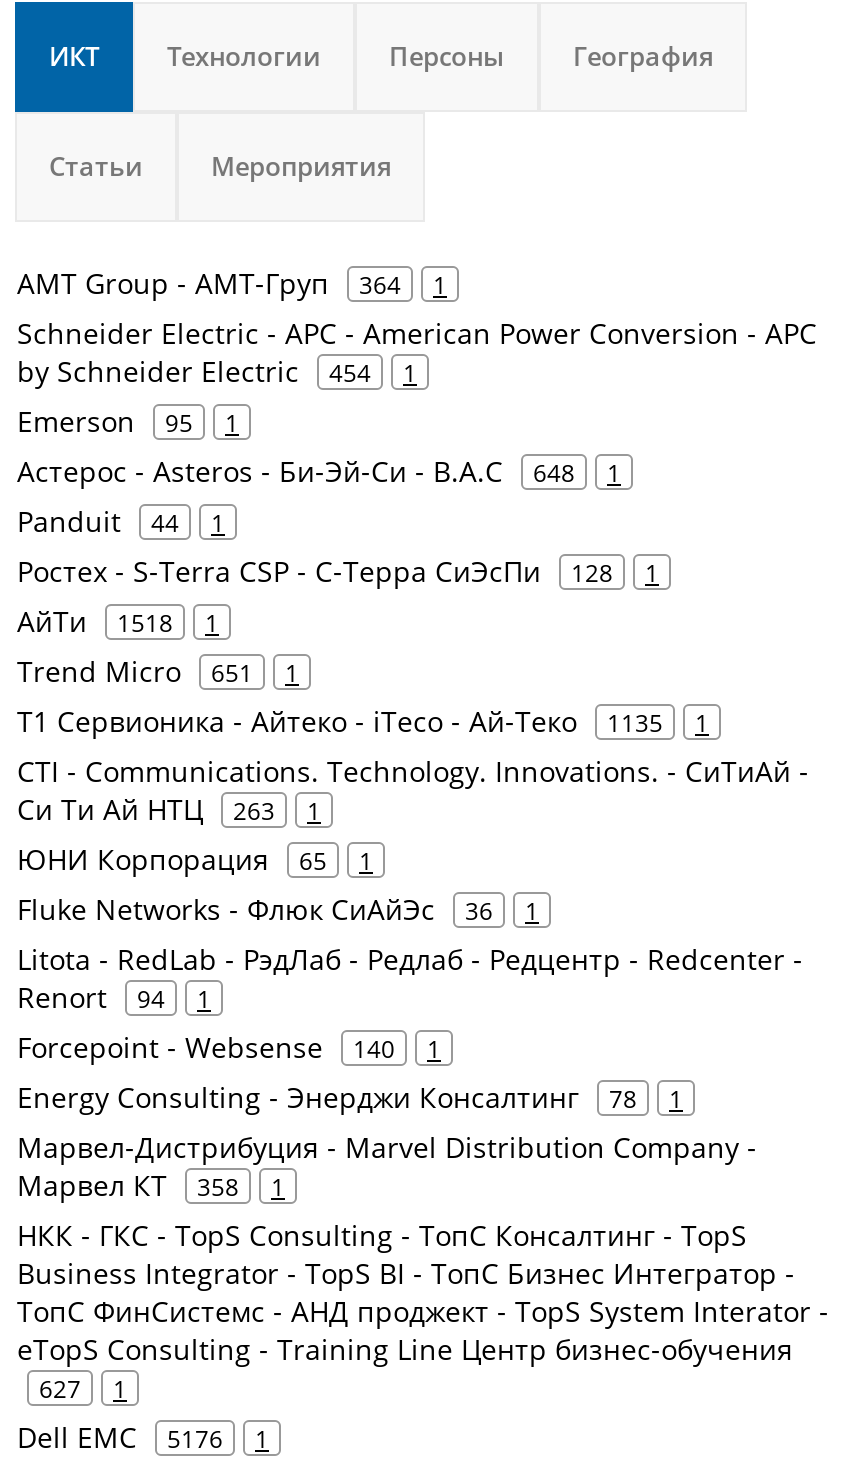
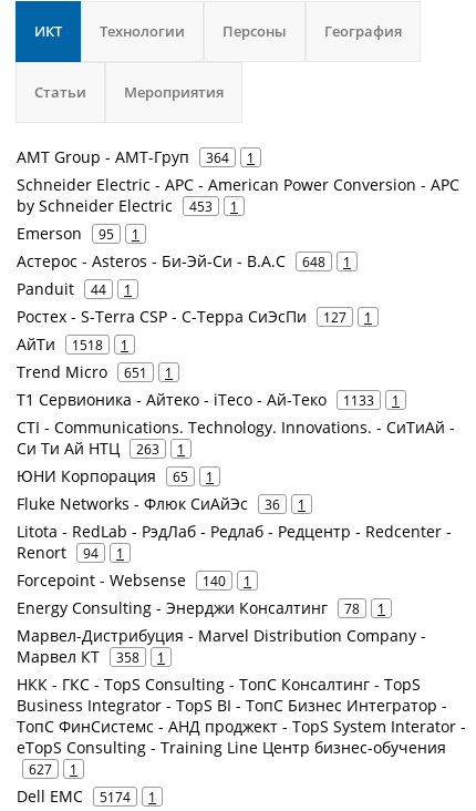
- by Schneider Electric 454 1
+ by Schneider Electric 453 1

- Ростех - S-Terra CSP - С-Терра СиЭсПи 128 1
+ Ростех - S-Terra CSP - С-Терра СиЭсПи 127 1

- Т1 Сервионика - Айтеко - iTeco - Ай-Теко 1135 1
+ Т1 Сервионика - Айтеко - iTeco - Ай-Теко 1133 1

- Dell EMC 5176 1
+ Dell EMC 5174 1
